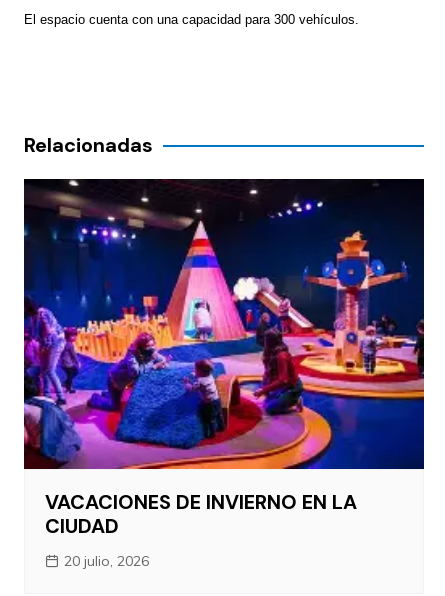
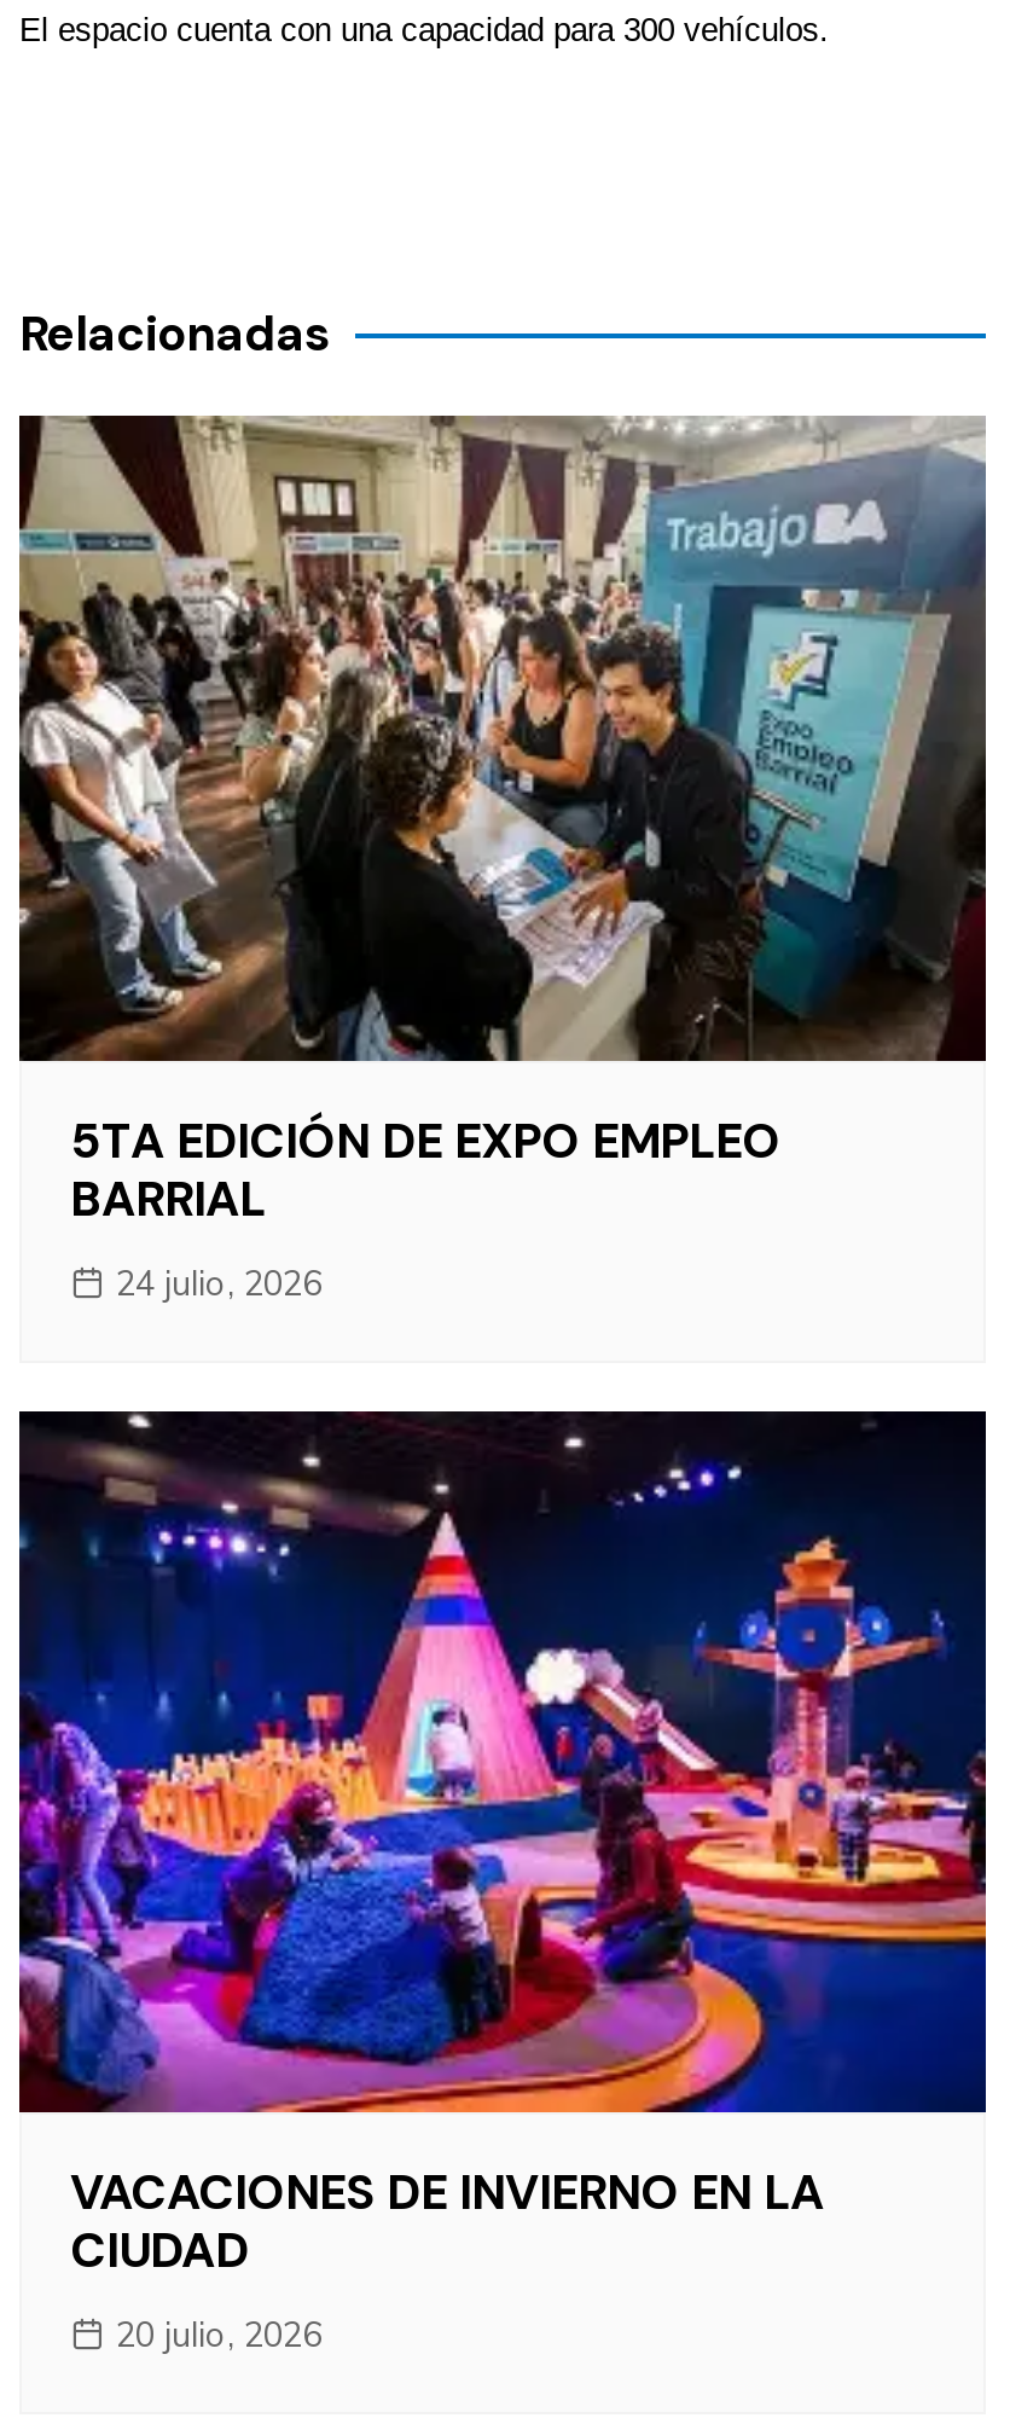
+ [image]
+ 5TA EDICIÓN DE EXPO EMPLEO
+ BARRIAL
+ 24 julio, 2026
